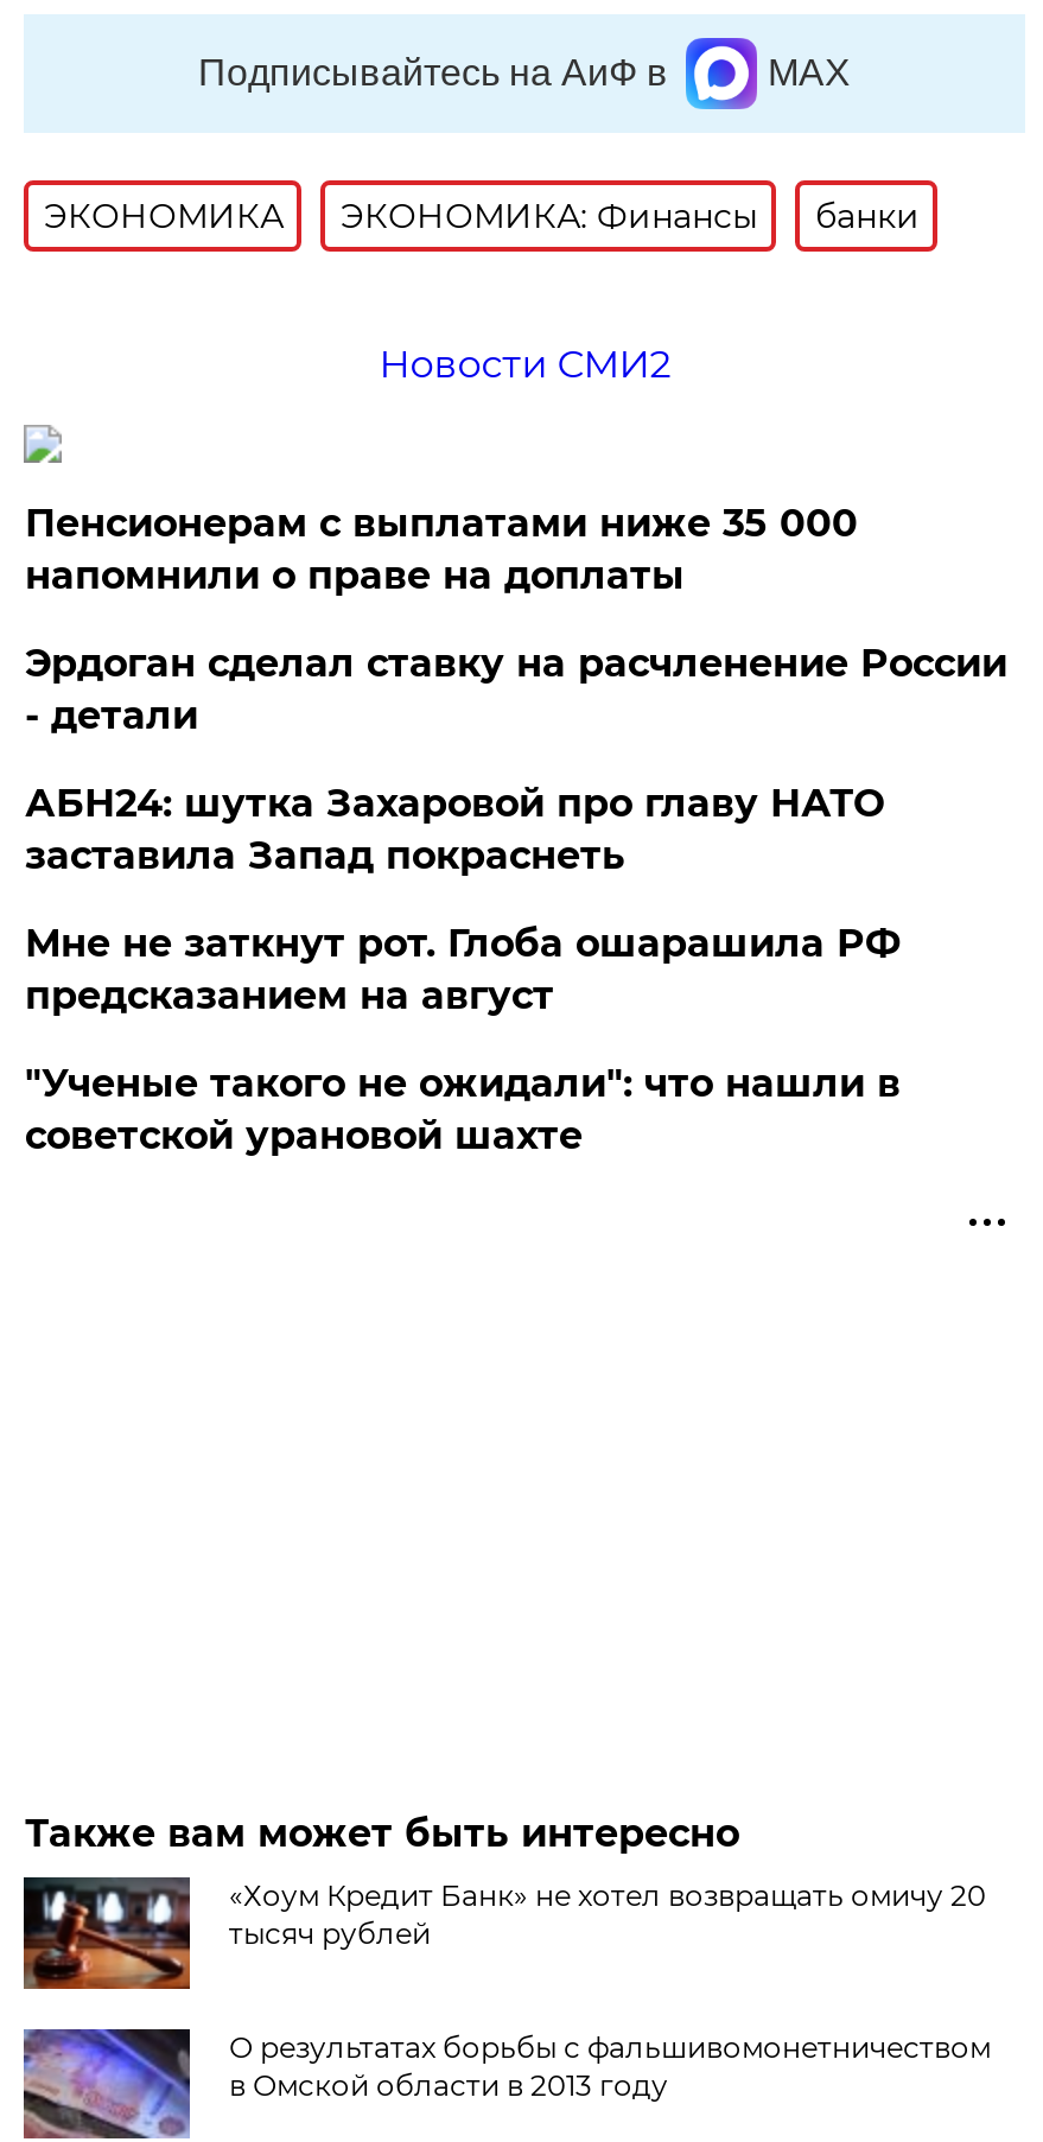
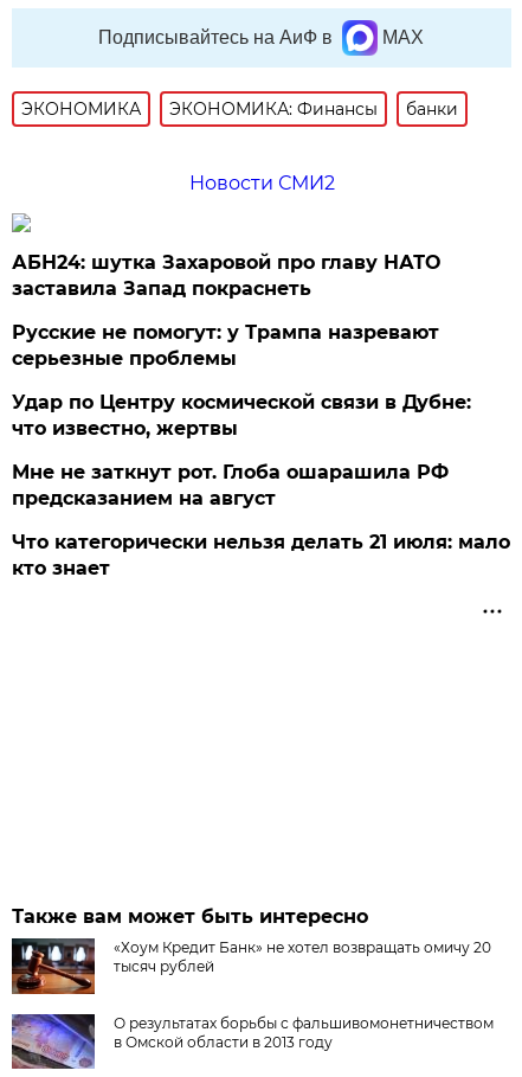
- Пенсионерам с выплатами ниже 35 000
- напомнили о праве на доплаты
- Эрдоган сделал ставку на расчленение России
- - детали

moved up: АБН24: шутка Захаровой про главу НАТО | заставила Запад покраснеть

+ Русские не помогут: у Трампа назревают
+ серьезные проблемы
+ Удар по Центру космической связи в Дубне:
+ что известно, жертвы

- "Ученые такого не ожидали": что нашли в
- советской урановой шахте
+ Что категорически нельзя делать 21 июля: мало
+ кто знает
